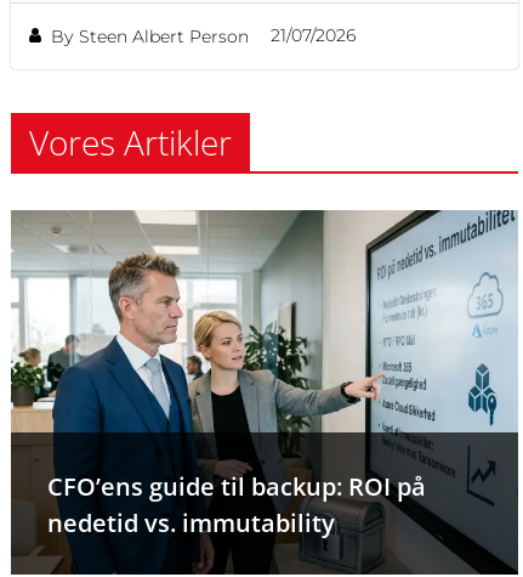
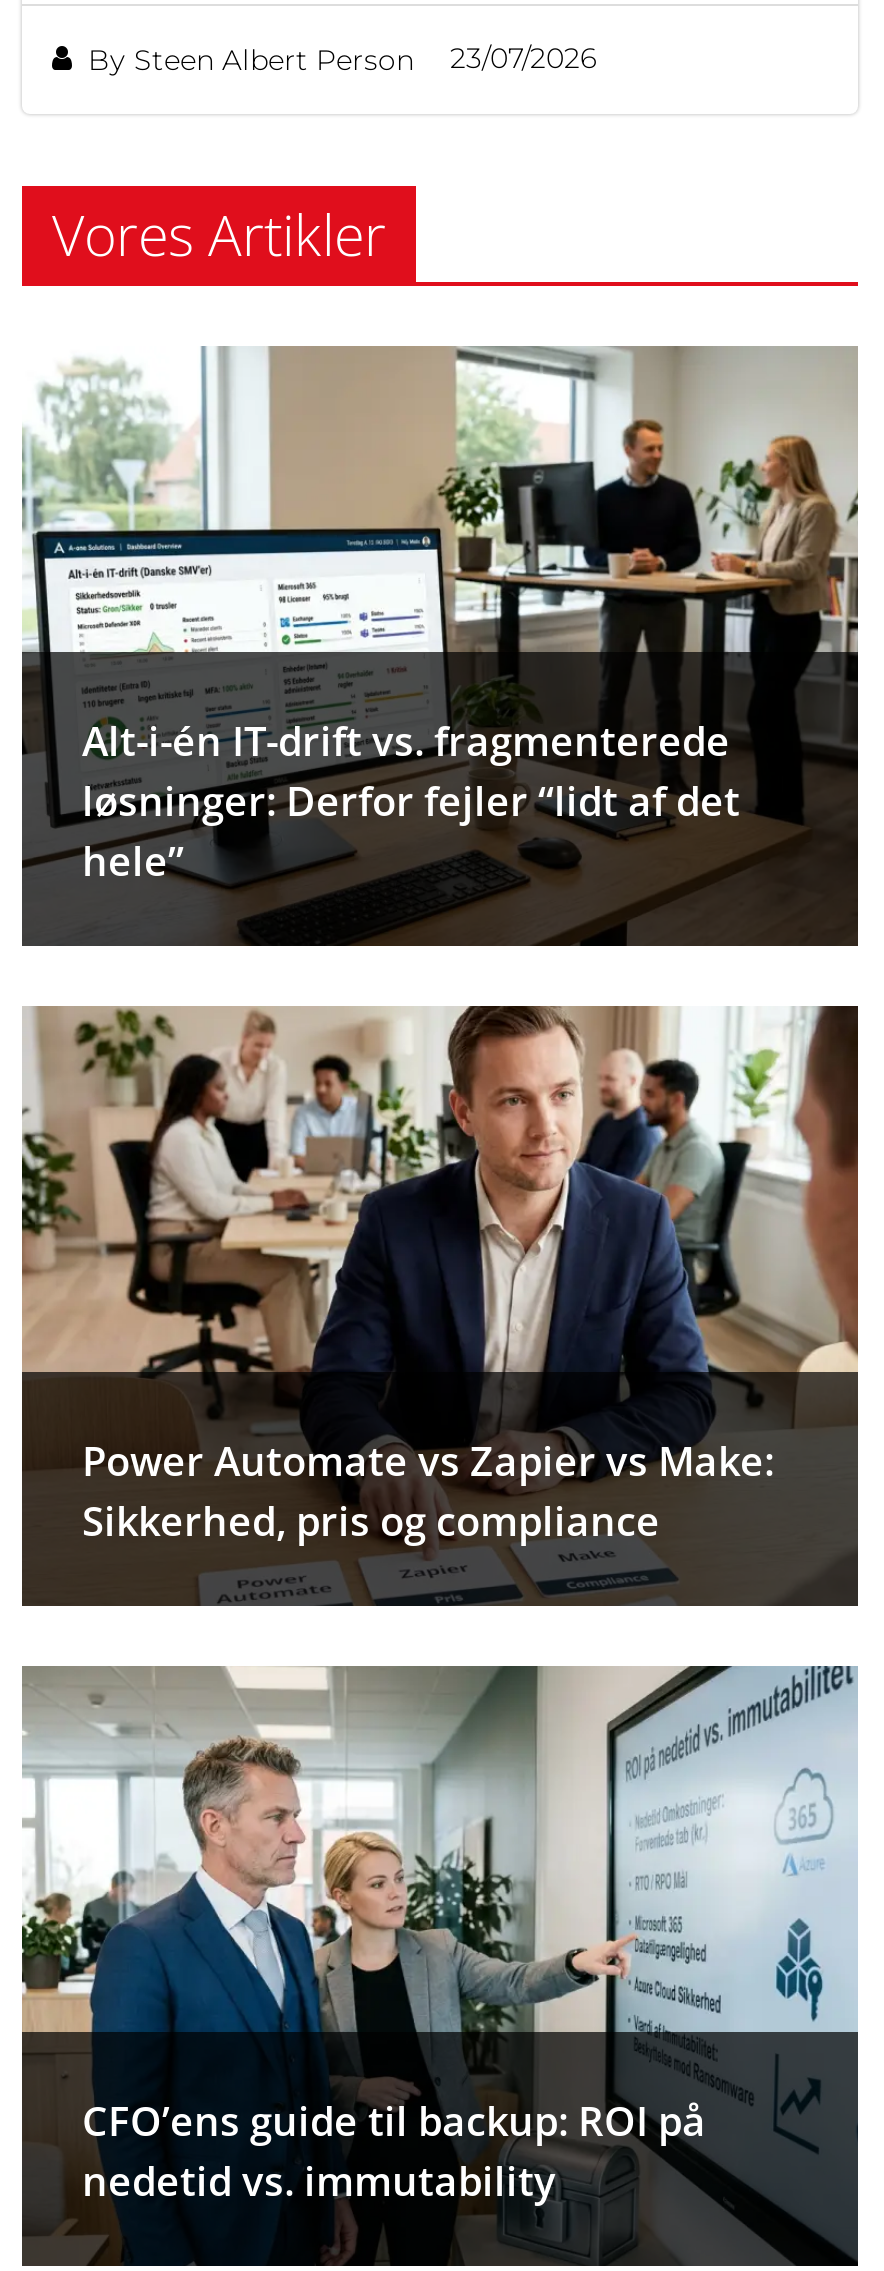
- By Steen Albert Person 21/07/2026
+ By Steen Albert Person 23/07/2026

+ [image]
+ Alt-i-én IT-drift vs. fragmenterede
+ løsninger: Derfor fejler “lidt af det
+ hele”

+ [image]
+ Power Automate vs Zapier vs Make:
+ Sikkerhed, pris og compliance
